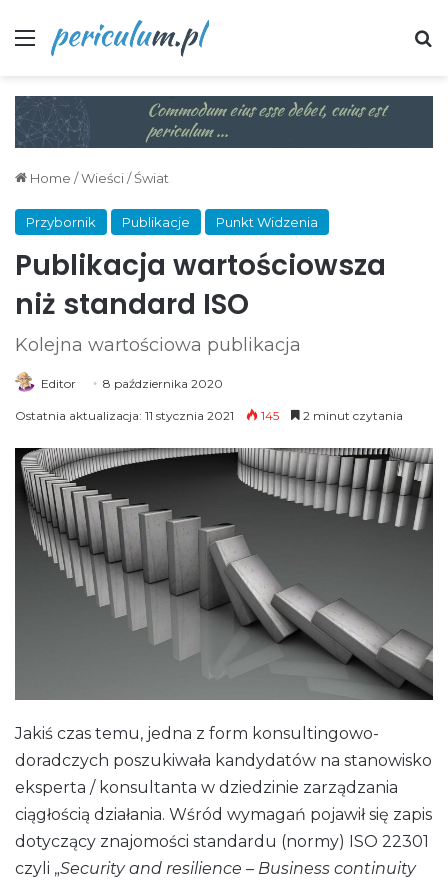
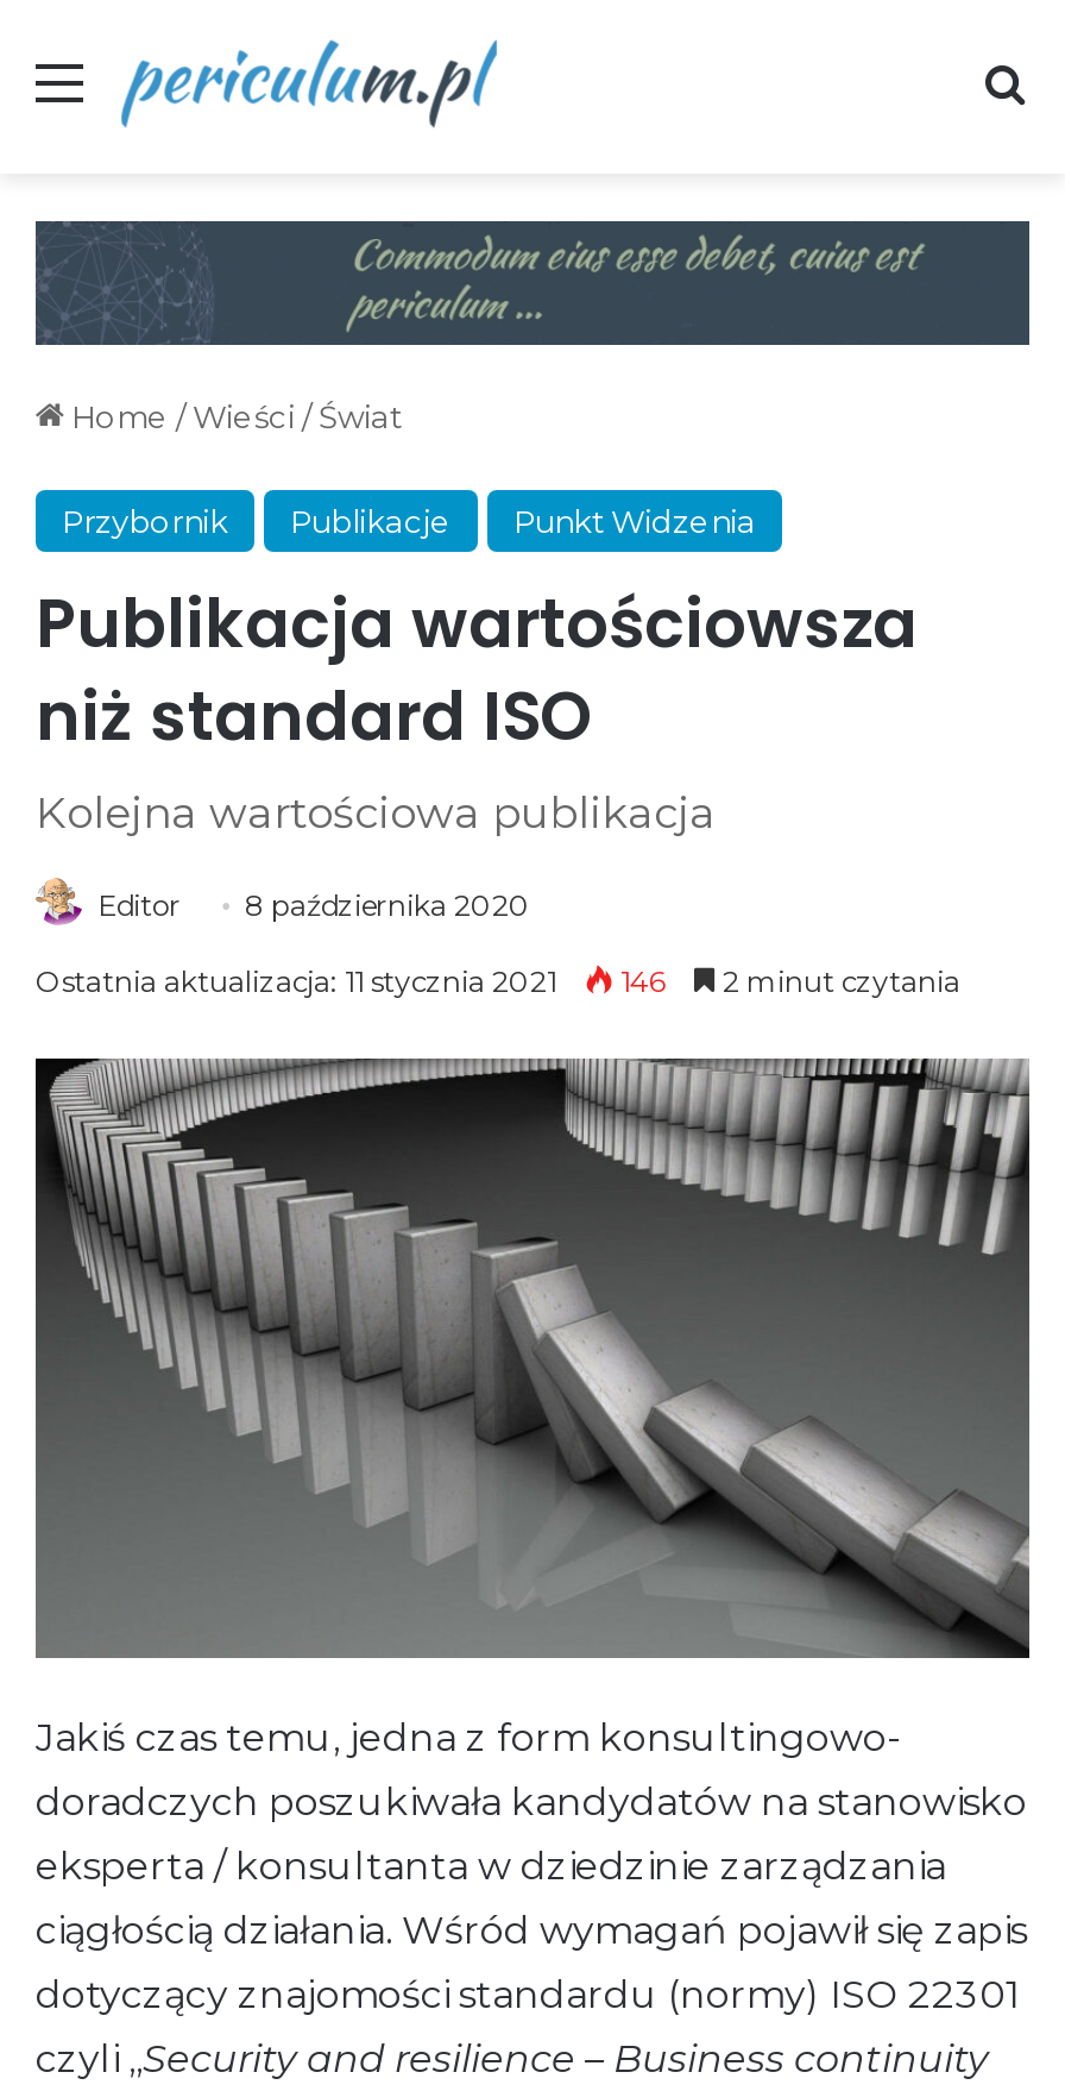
- Ostatnia aktualizacja: 11 stycznia 2021 145 2 minut czytania
+ Ostatnia aktualizacja: 11 stycznia 2021 146 2 minut czytania
